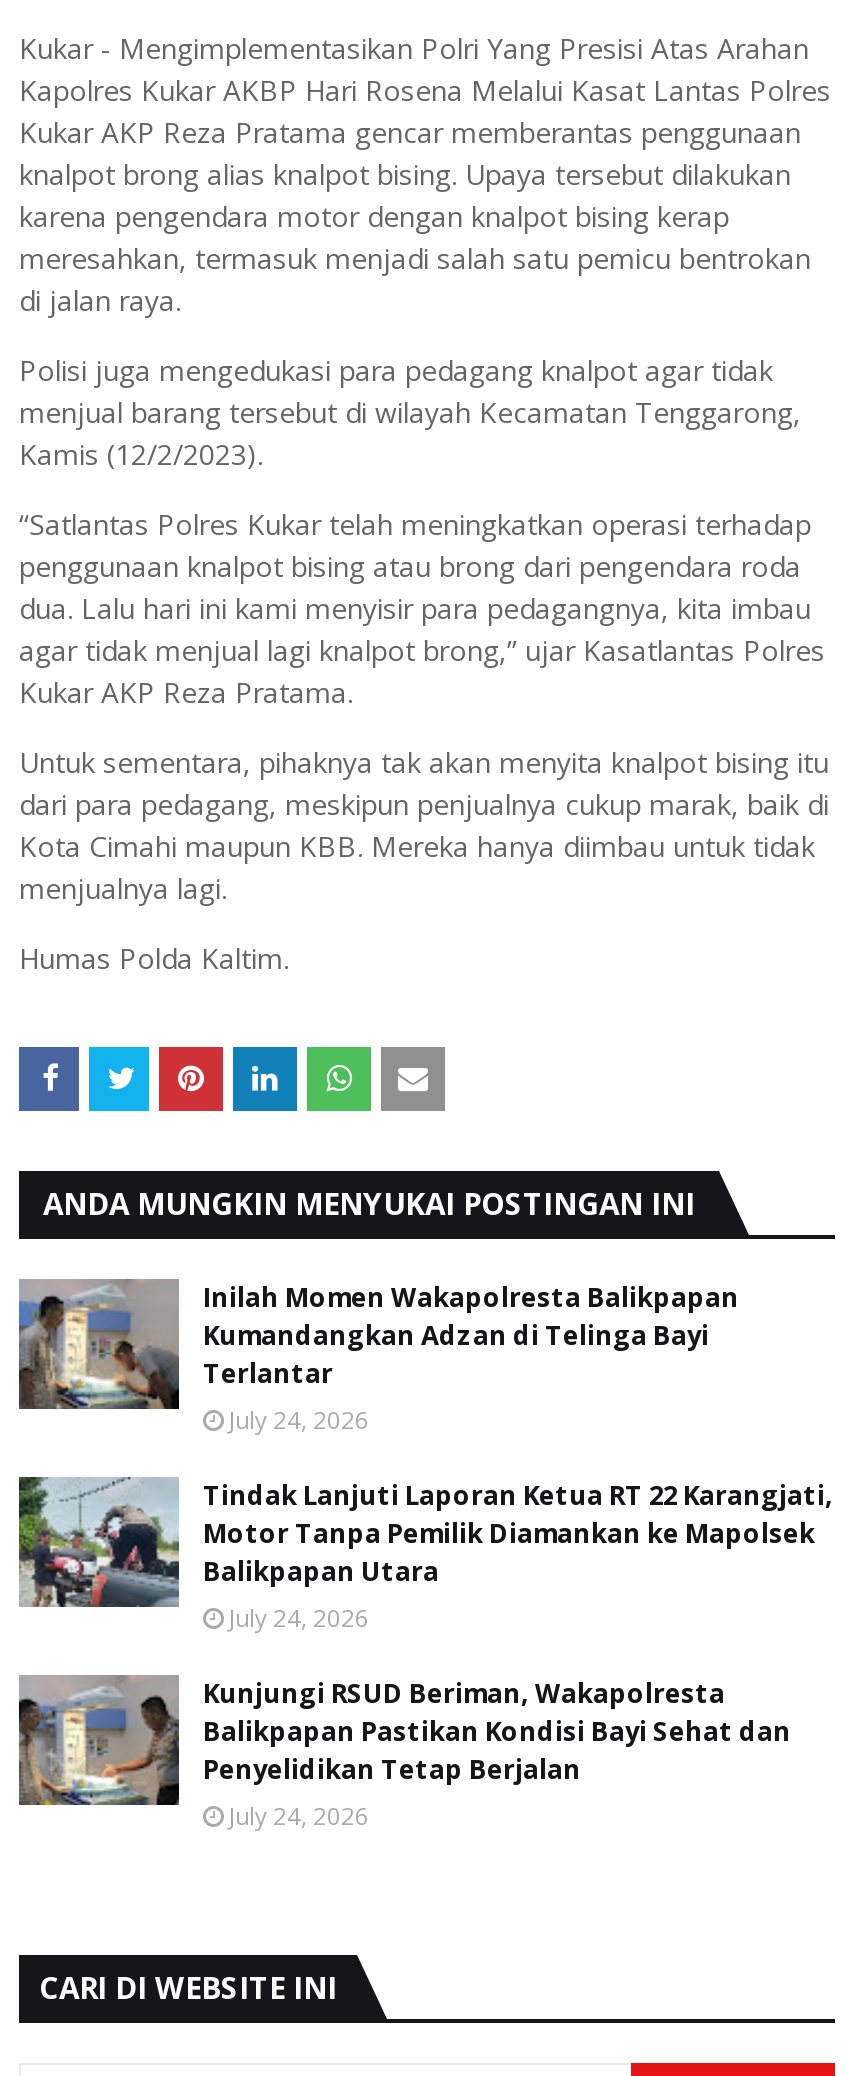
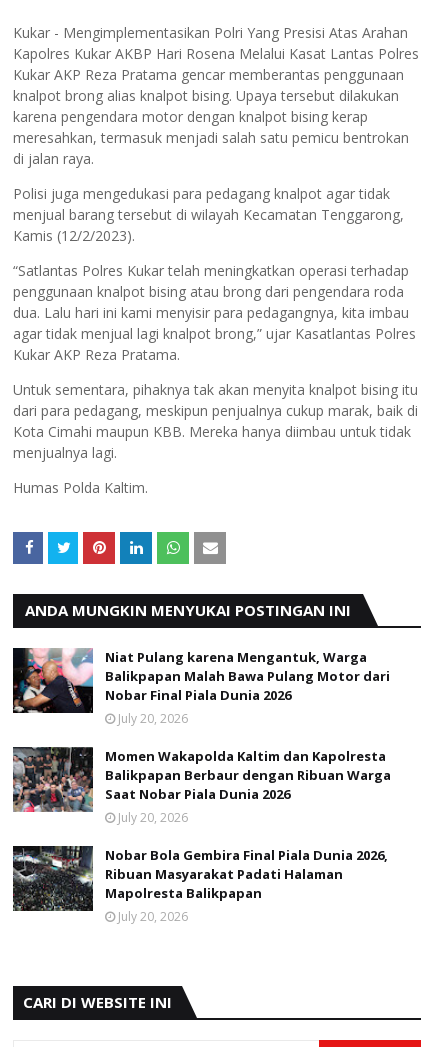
- [image]
- Inilah Momen Wakapolresta Balikpapan
- Kumandangkan Adzan di Telinga Bayi
- Terlantar
- July 24, 2026
+ [image]
+ Niat Pulang karena Mengantuk, Warga
+ Balikpapan Malah Bawa Pulang Motor dari
+ Nobar Final Piala Dunia 2026
+ July 20, 2026

- [image]
- Tindak Lanjuti Laporan Ketua RT 22 Karangjati,
- Motor Tanpa Pemilik Diamankan ke Mapolsek
- Balikpapan Utara
- July 24, 2026
+ [image]
+ Momen Wakapolda Kaltim dan Kapolresta
+ Balikpapan Berbaur dengan Ribuan Warga
+ Saat Nobar Piala Dunia 2026
+ July 20, 2026

- [image]
- Kunjungi RSUD Beriman, Wakapolresta
- Balikpapan Pastikan Kondisi Bayi Sehat dan
- Penyelidikan Tetap Berjalan
- July 24, 2026
+ [image]
+ Nobar Bola Gembira Final Piala Dunia 2026,
+ Ribuan Masyarakat Padati Halaman
+ Mapolresta Balikpapan
+ July 20, 2026
